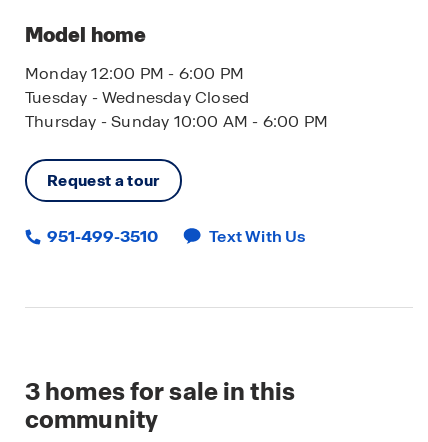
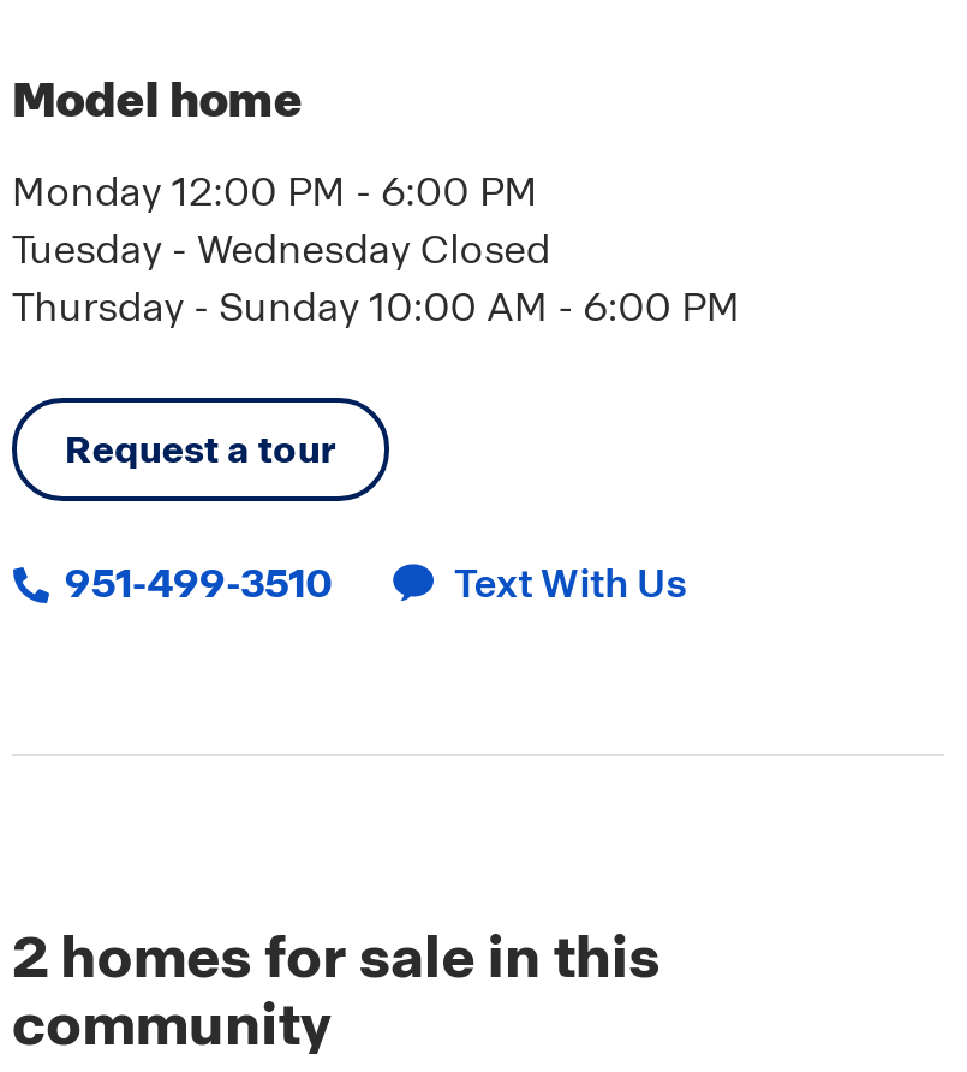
- 3 homes for sale in this
+ 2 homes for sale in this
